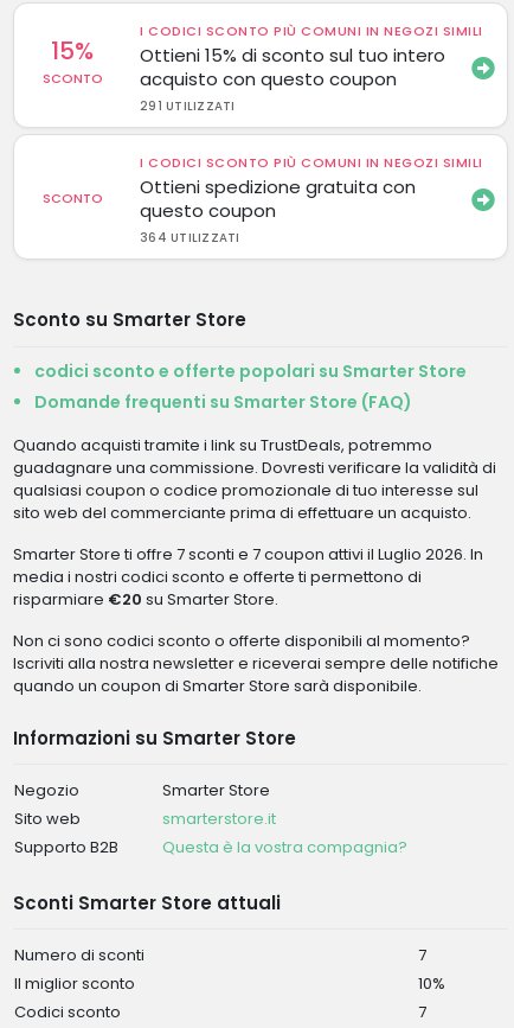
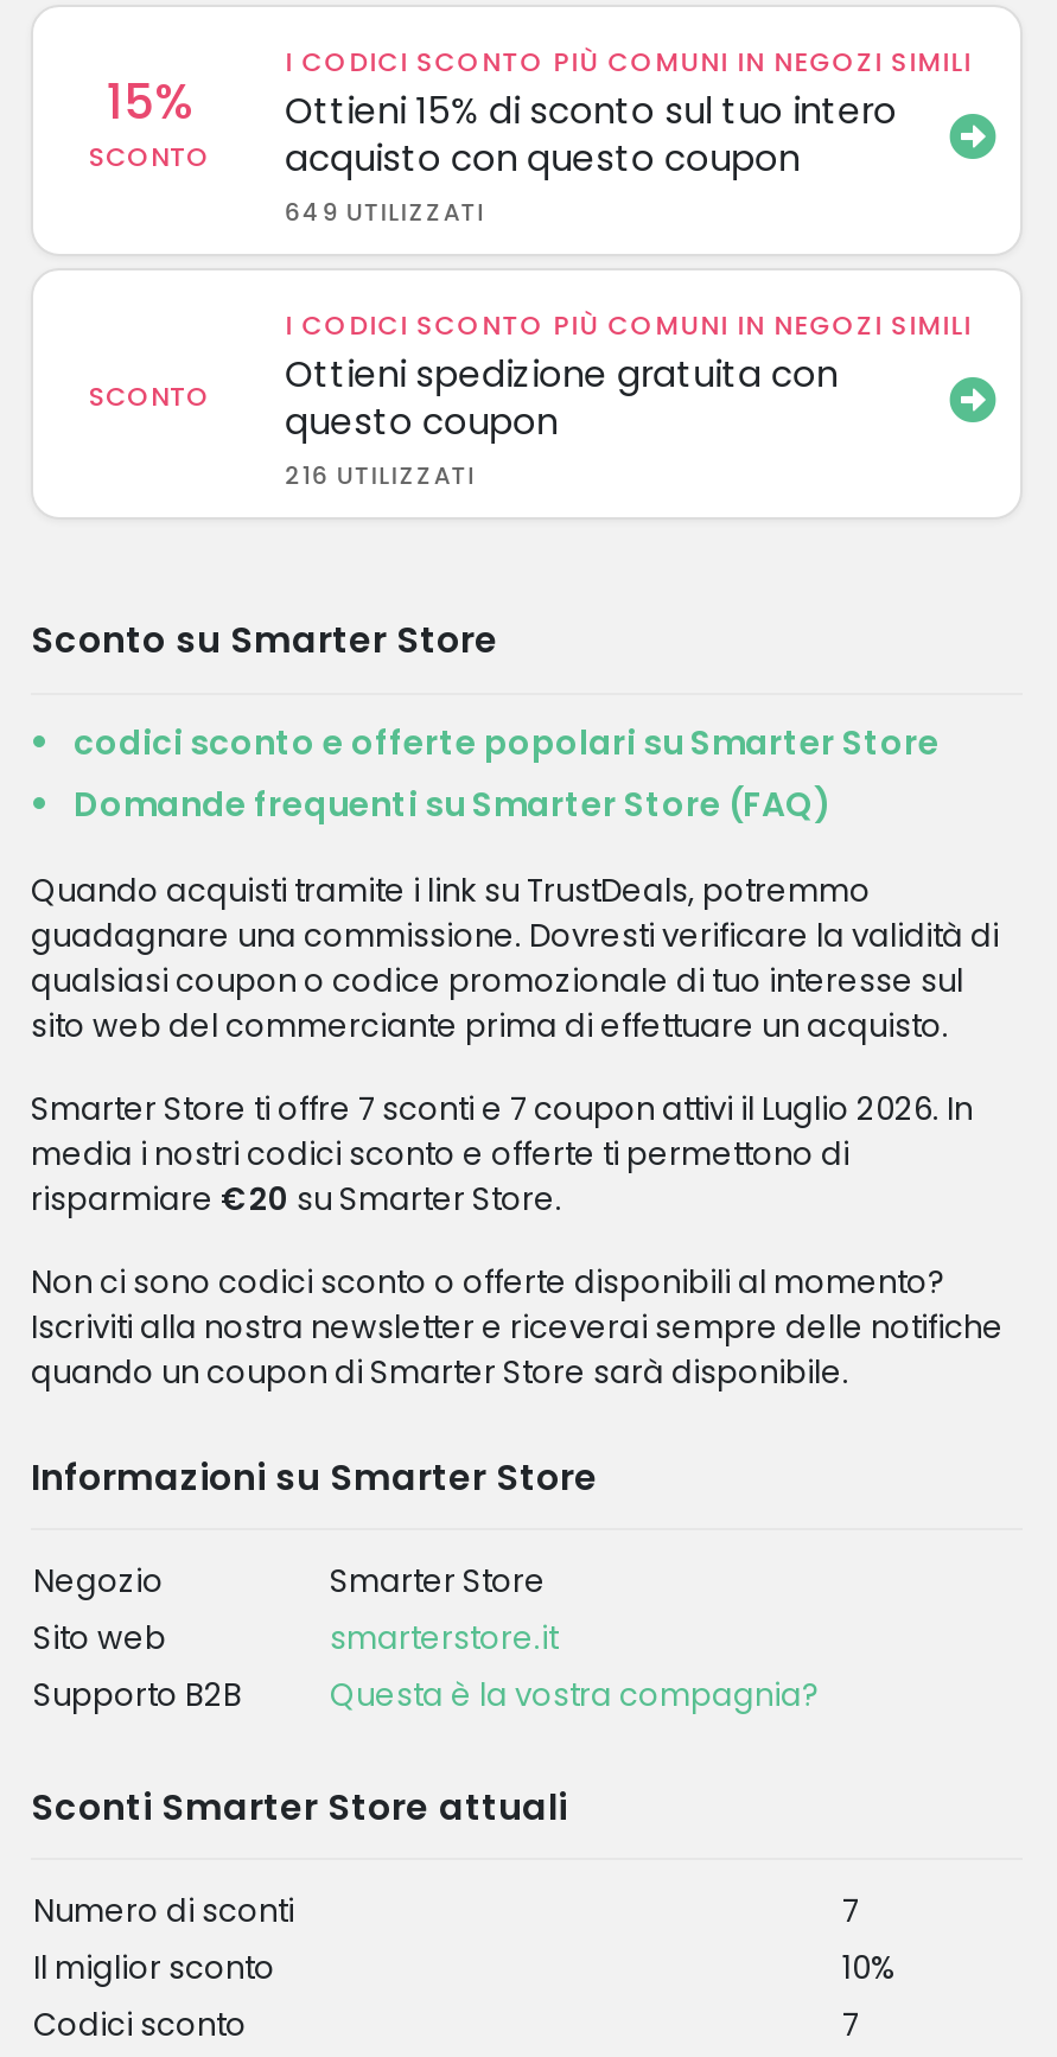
- 291 UTILIZZATI
+ 649 UTILIZZATI

- 364 UTILIZZATI
+ 216 UTILIZZATI
